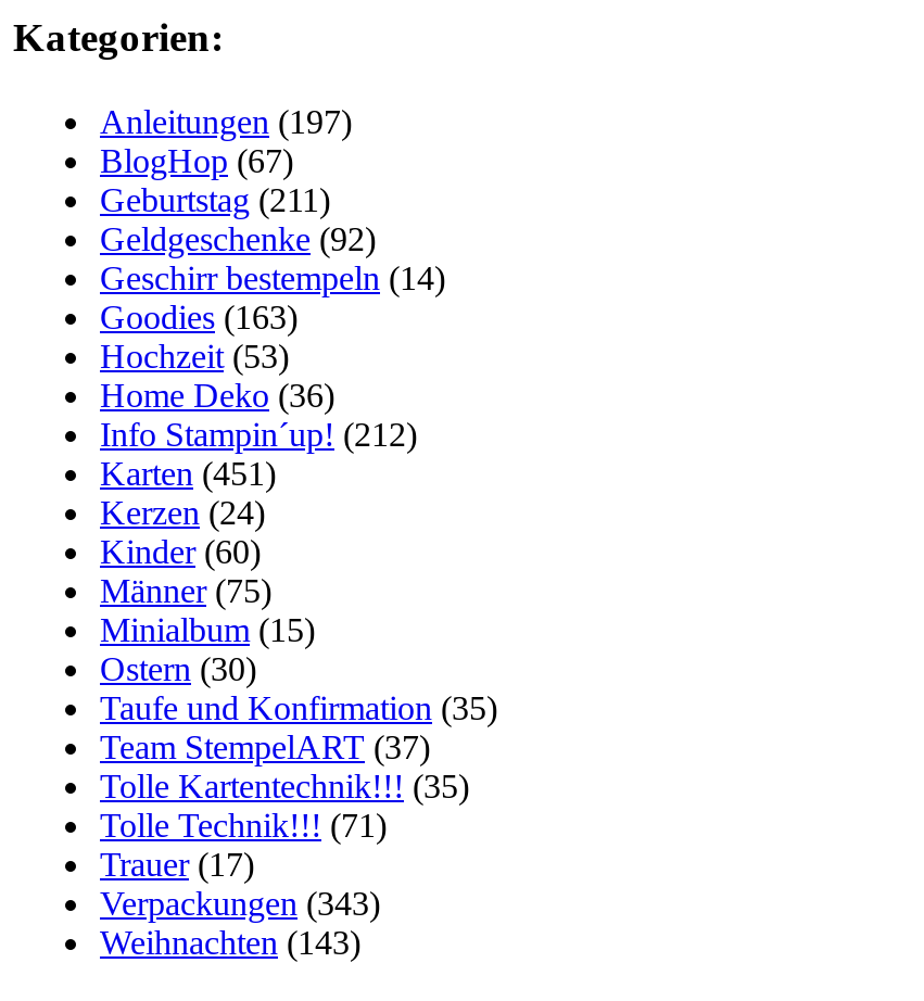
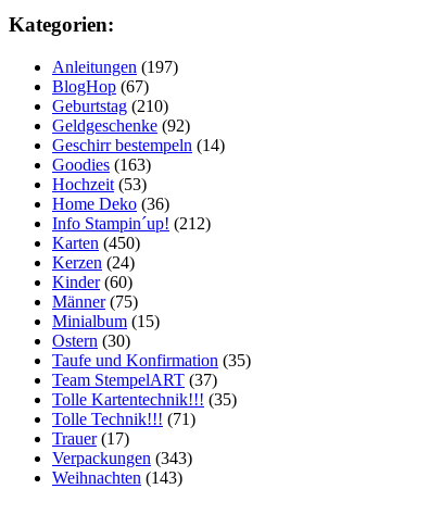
- Geburtstag (211)
+ Geburtstag (210)

- Karten (451)
+ Karten (450)
